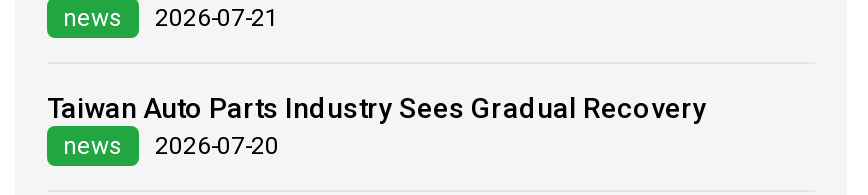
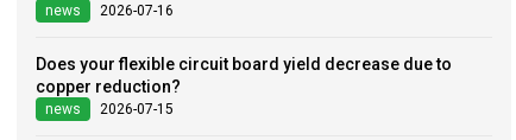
- news 2026-07-21
+ news 2026-07-16

- Taiwan Auto Parts Industry Sees Gradual Recovery
+ Does your flexible circuit board yield decrease due to
+ copper reduction?

- news 2026-07-20
+ news 2026-07-15
